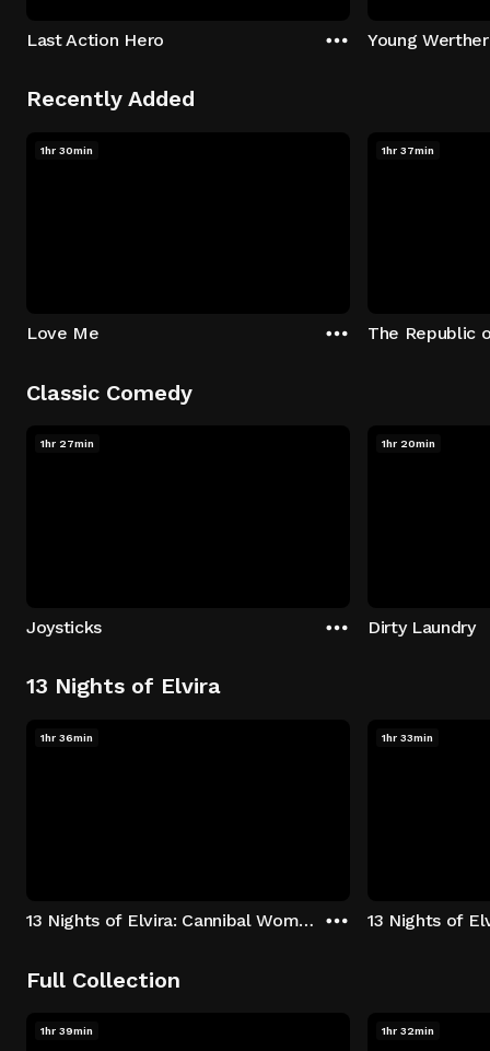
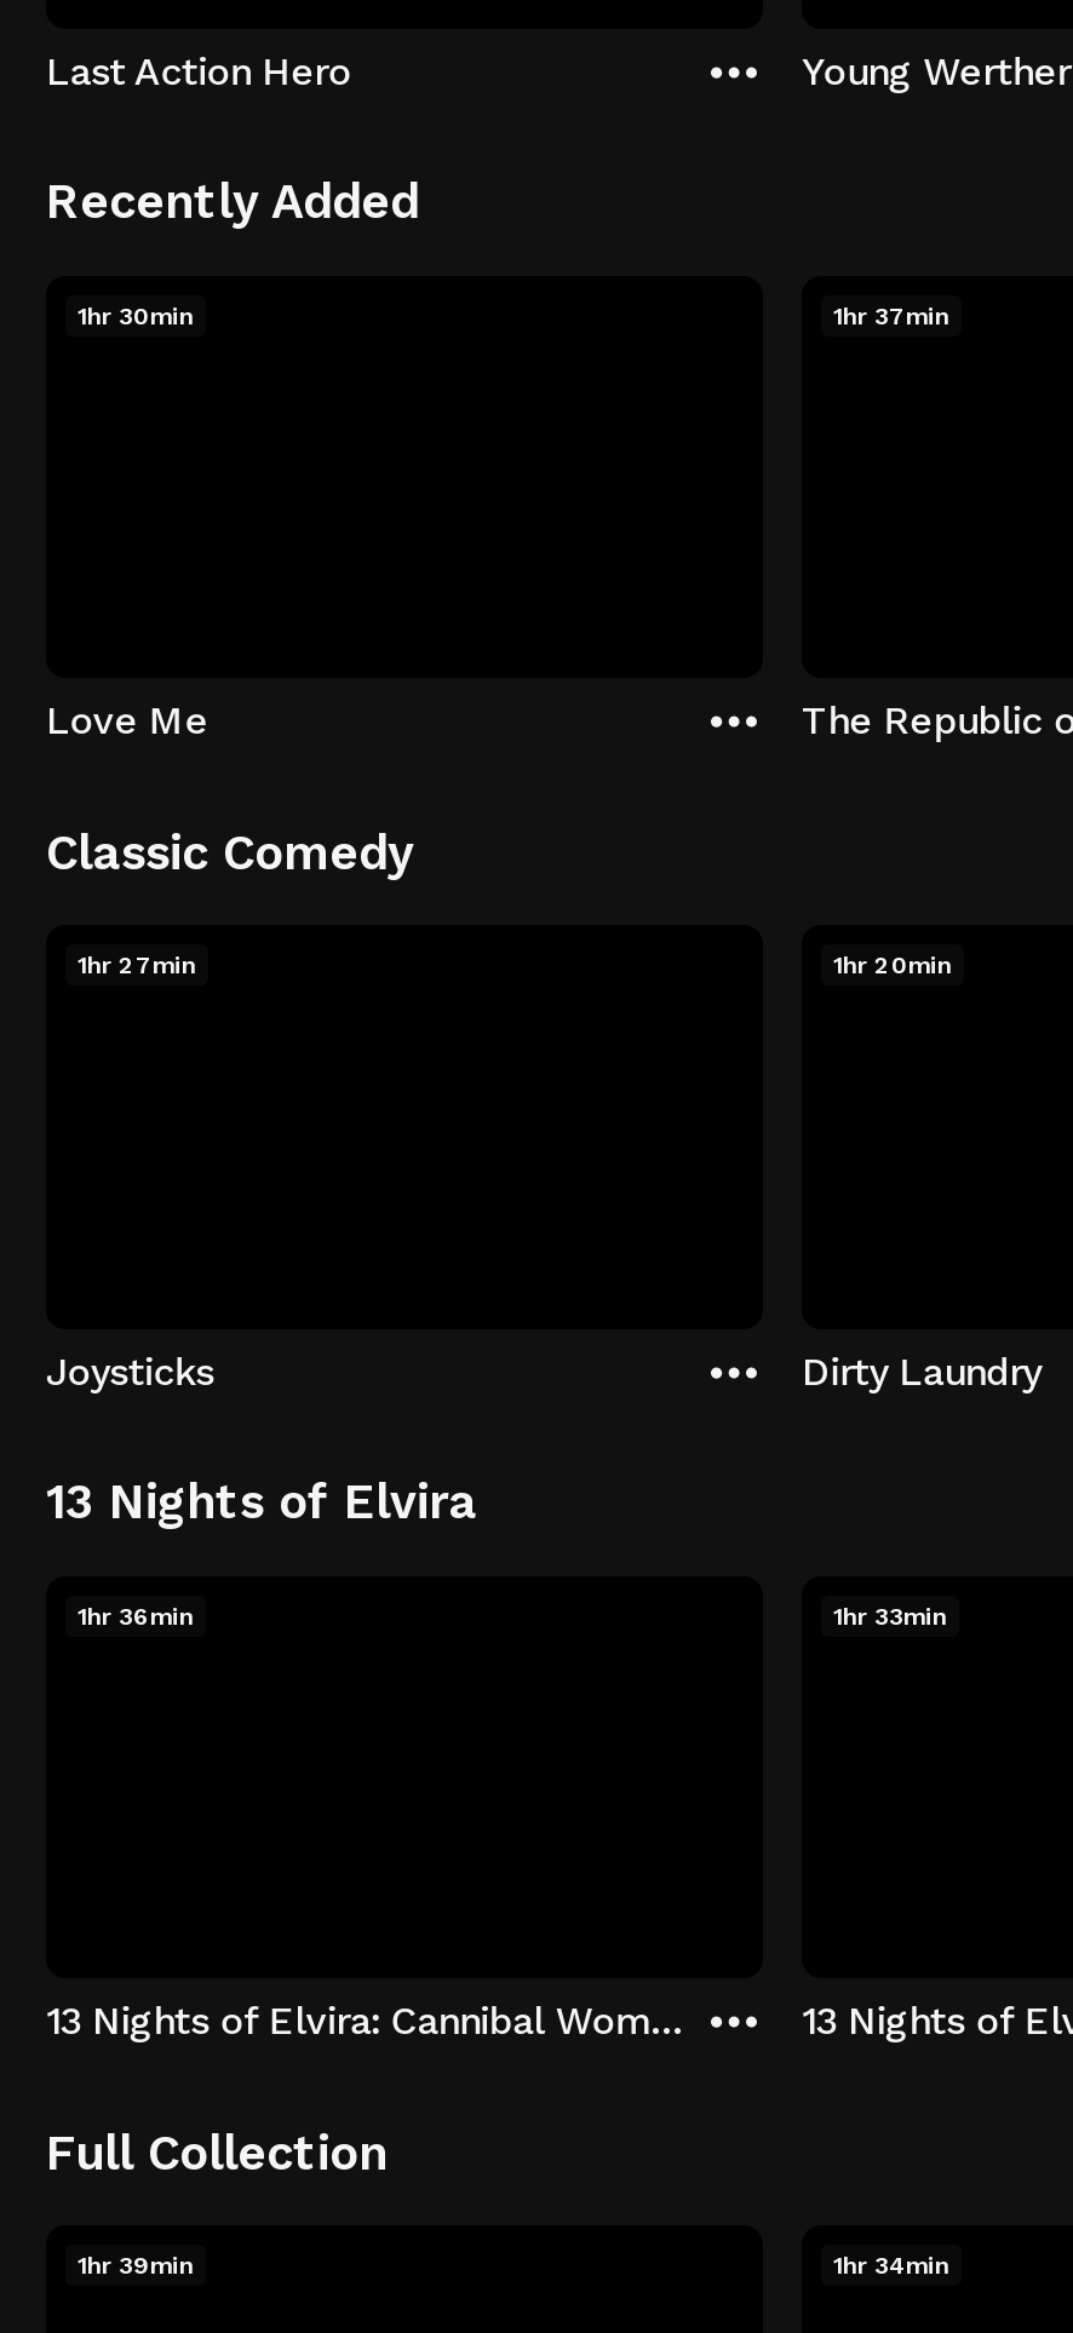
- 1hr 32min
+ 1hr 34min
